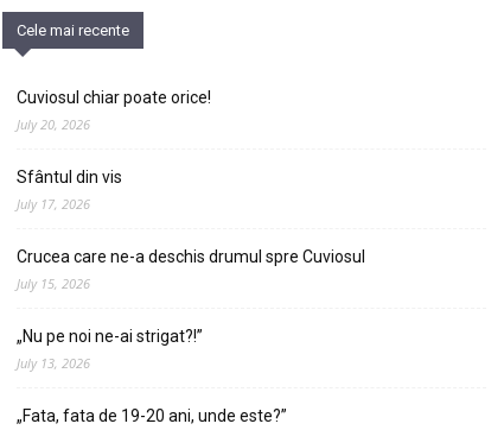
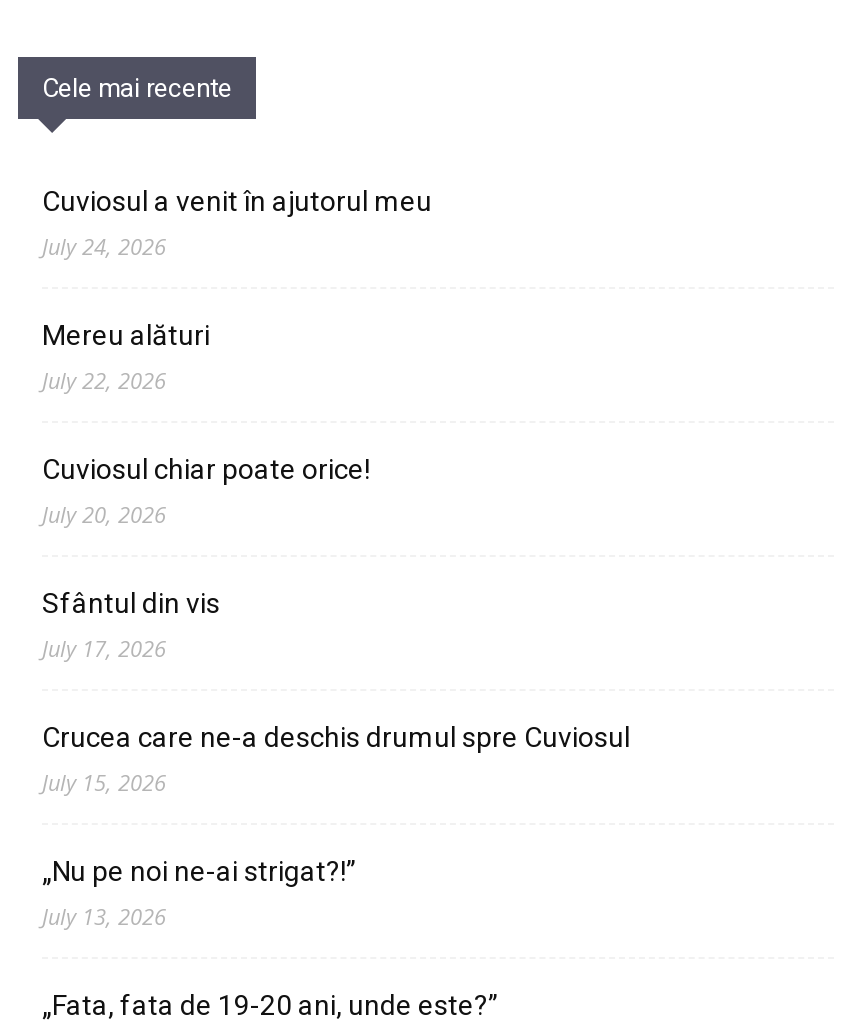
+ Cuviosul a venit în ajutorul meu
+ July 24, 2026
+ Mereu alături
+ July 22, 2026
